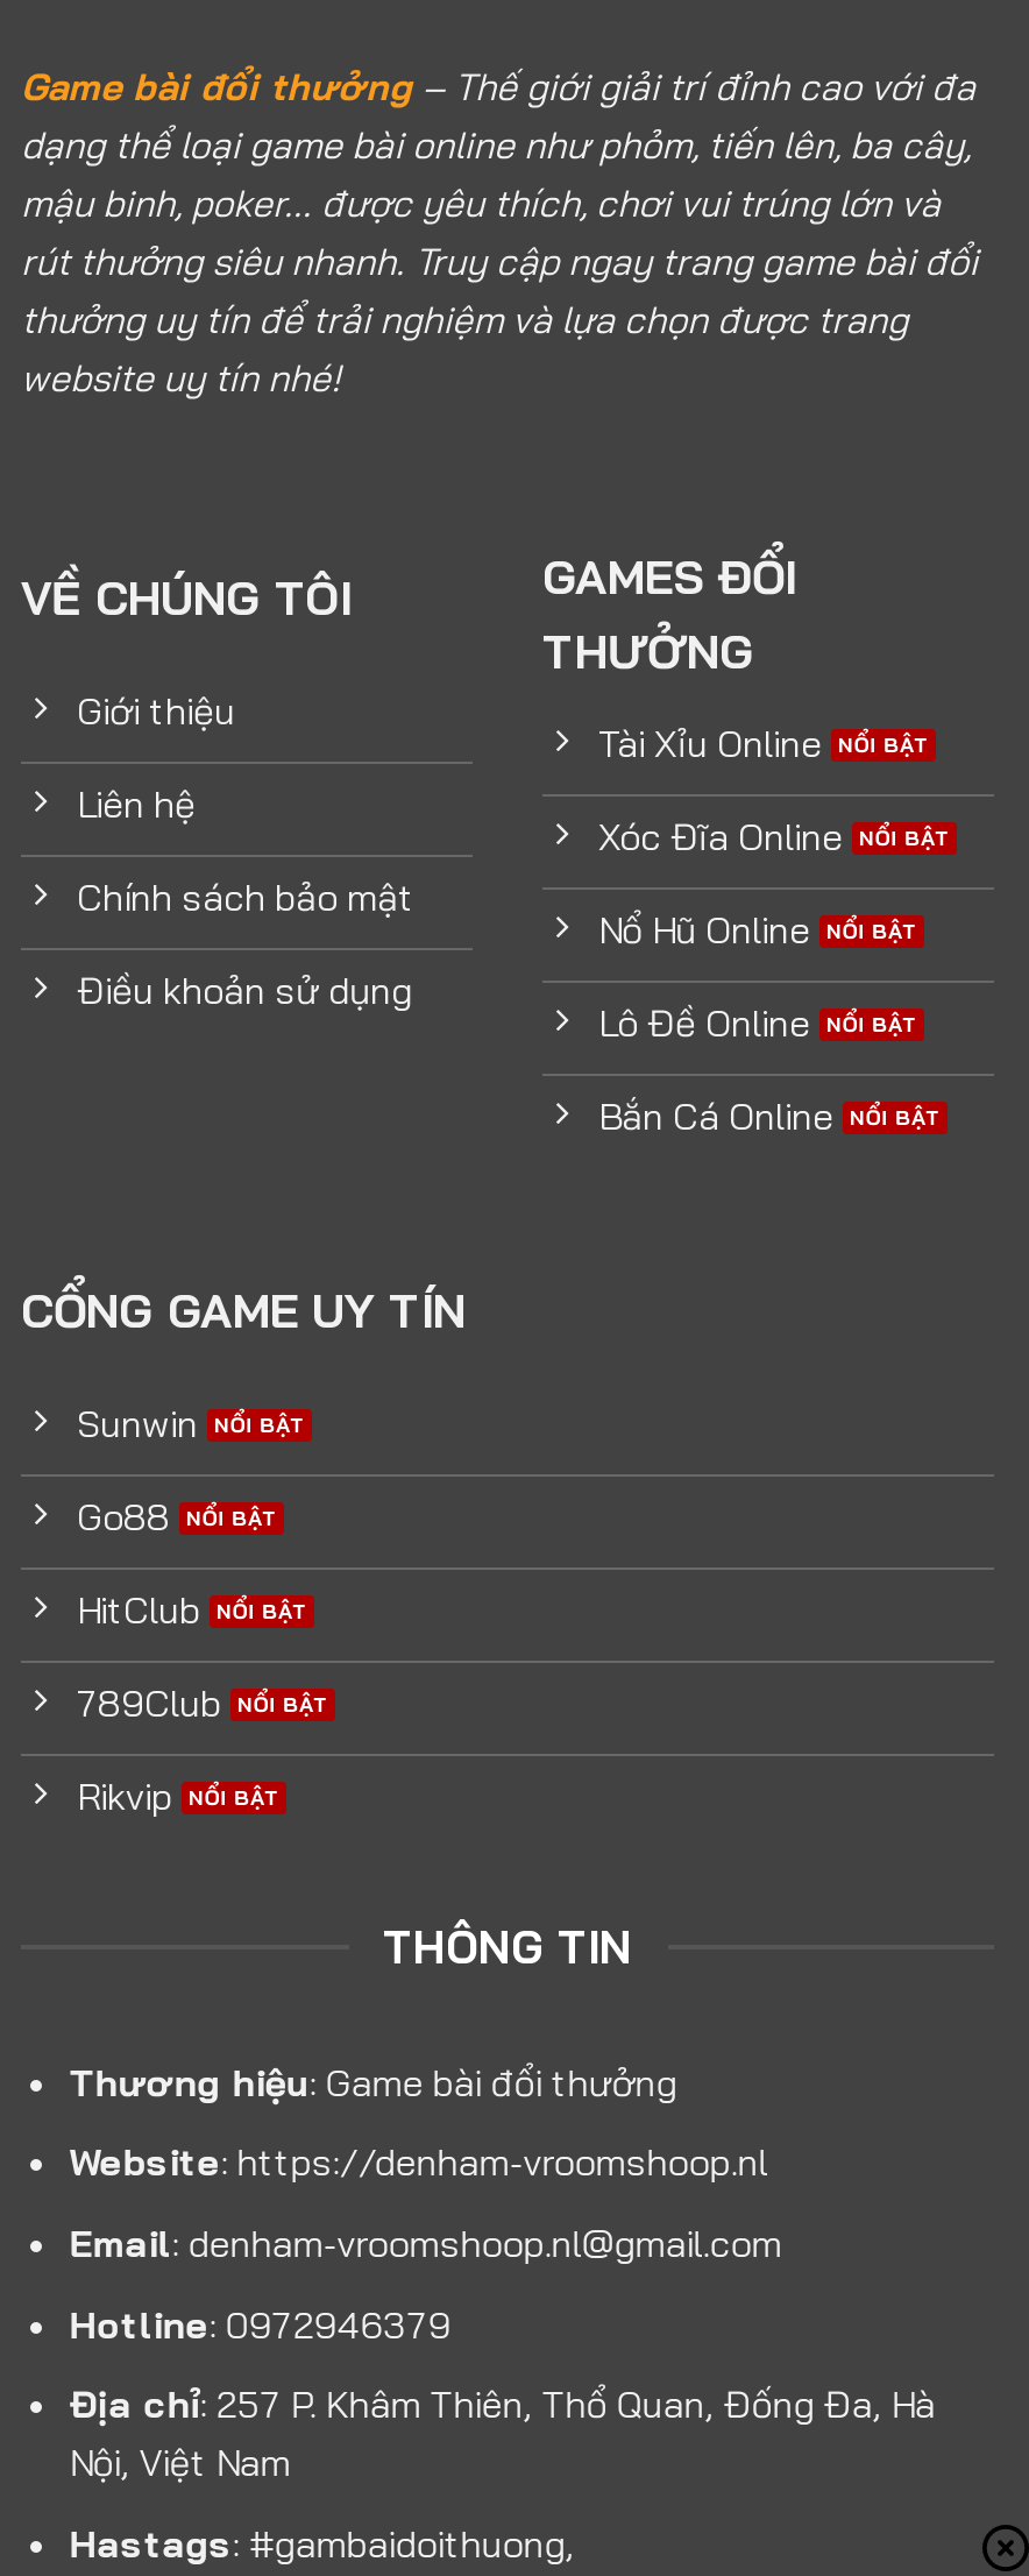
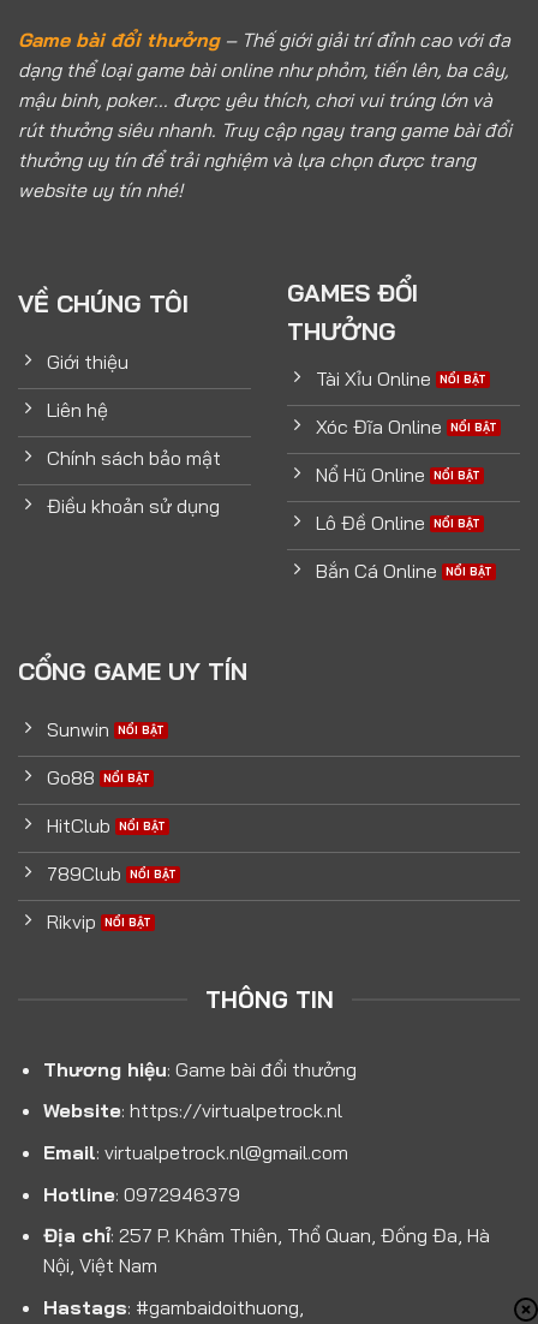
- Website: https://denham-vroomshoop.nl
+ Website: https://virtualpetrock.nl

- Email: denham-vroomshoop.nl@gmail.com
+ Email: virtualpetrock.nl@gmail.com
